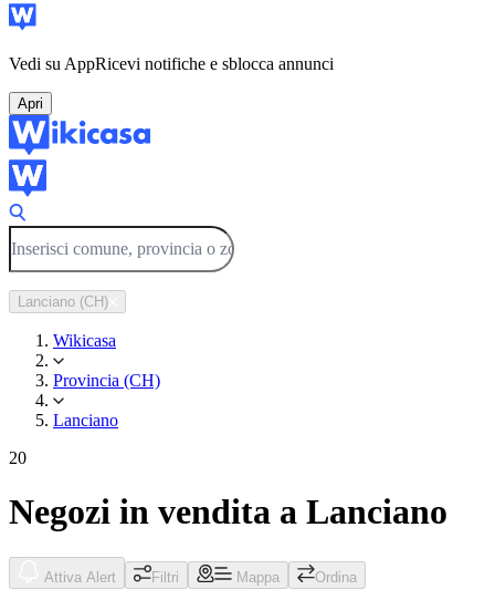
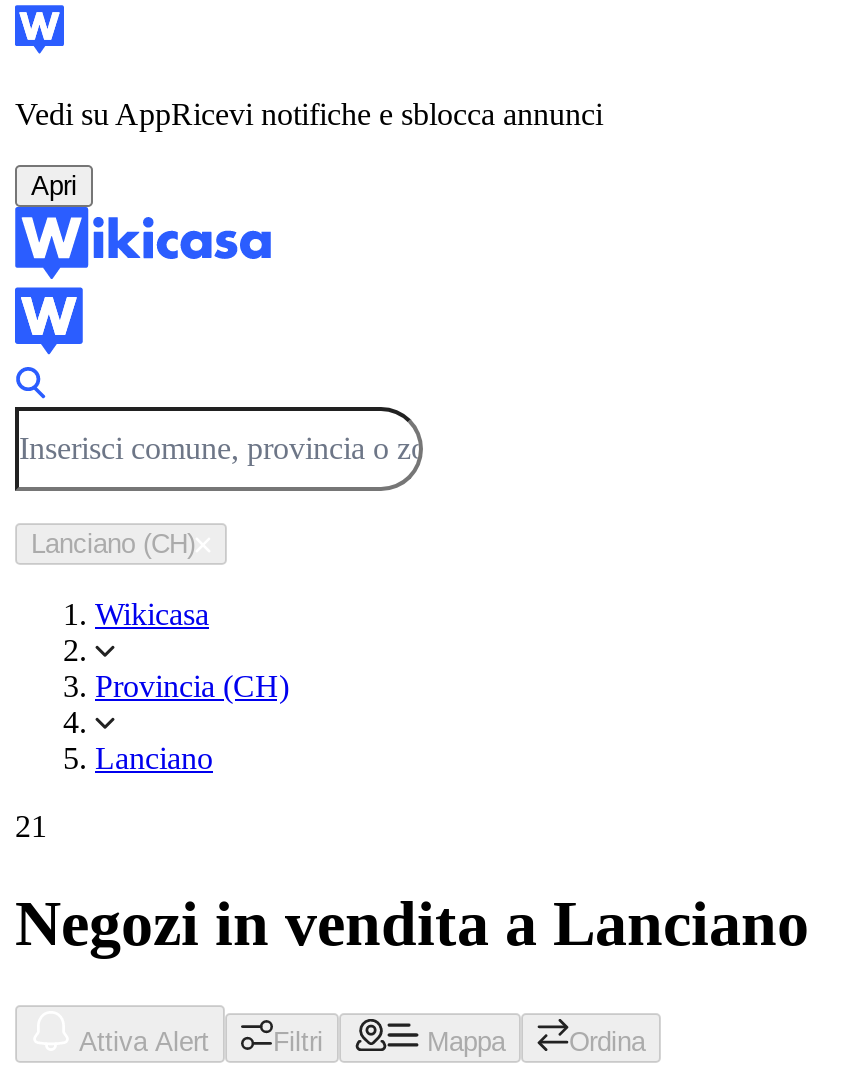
- 20
+ 21
